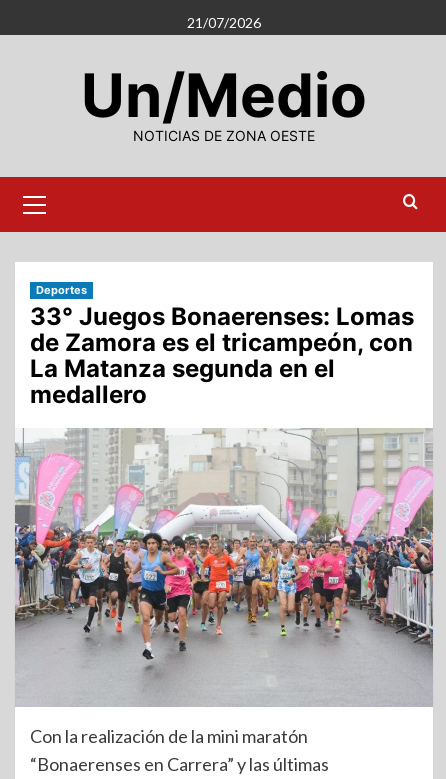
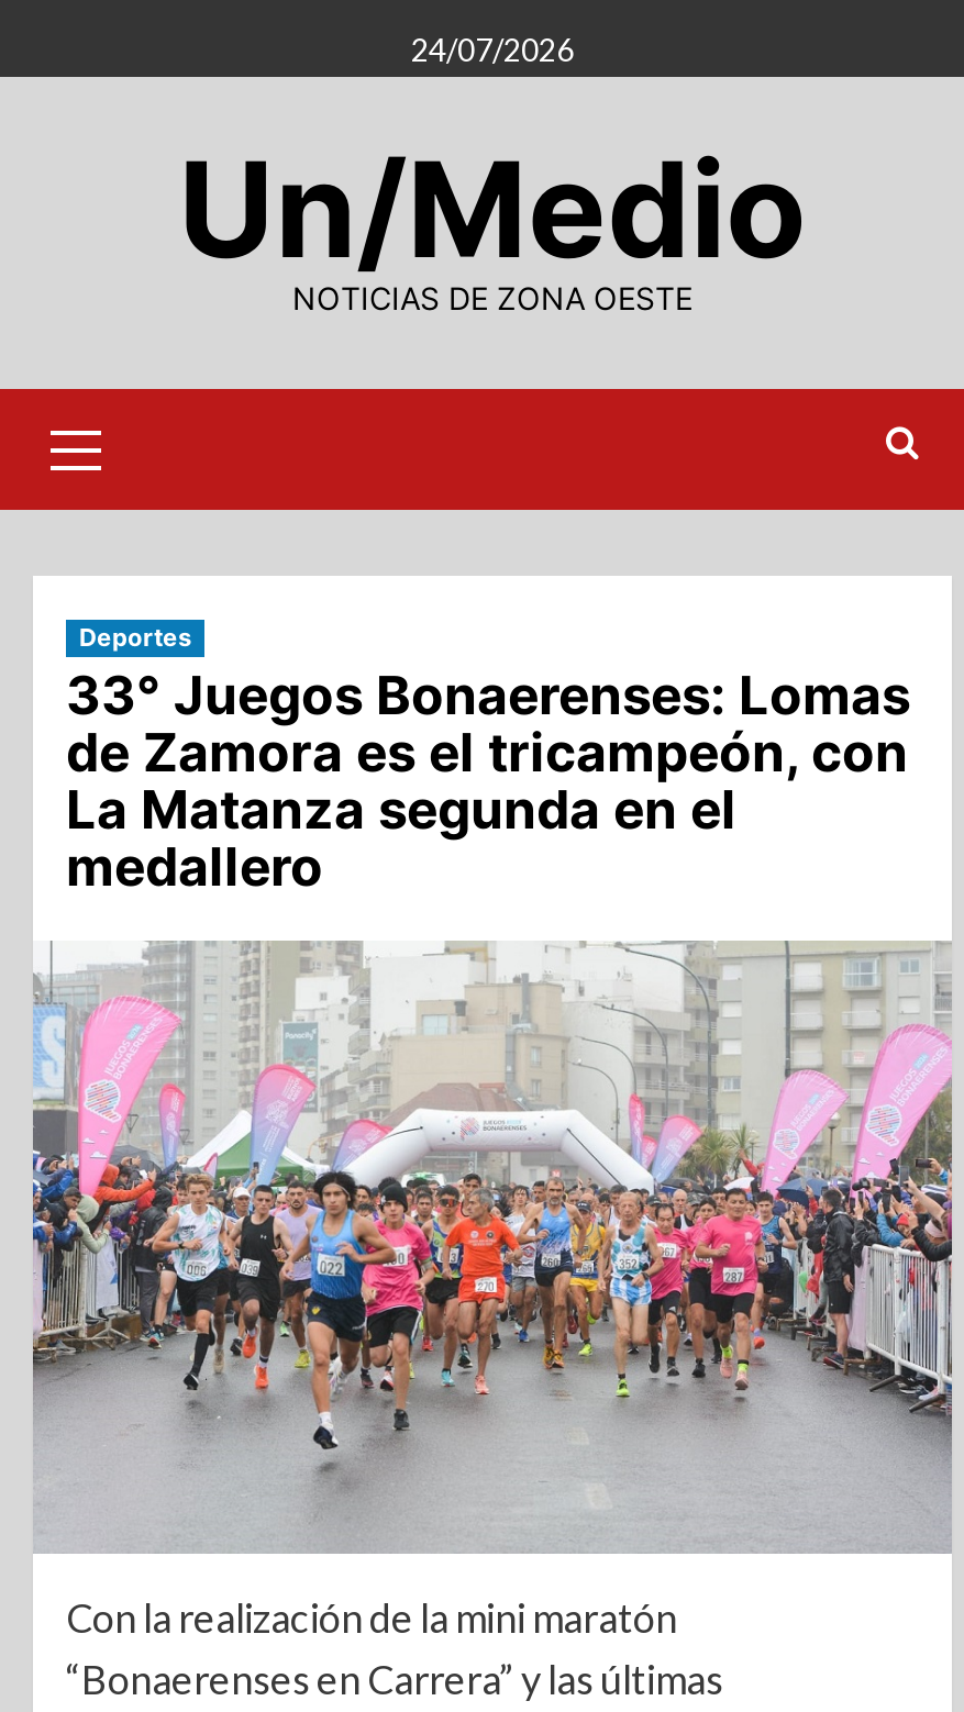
- 21/07/2026
+ 24/07/2026
